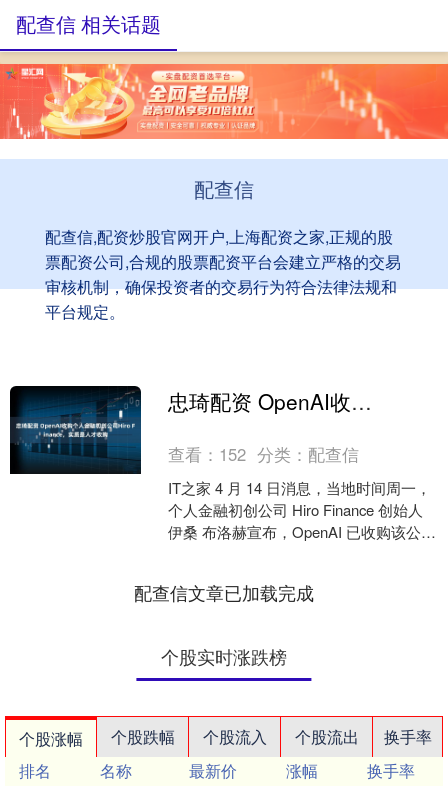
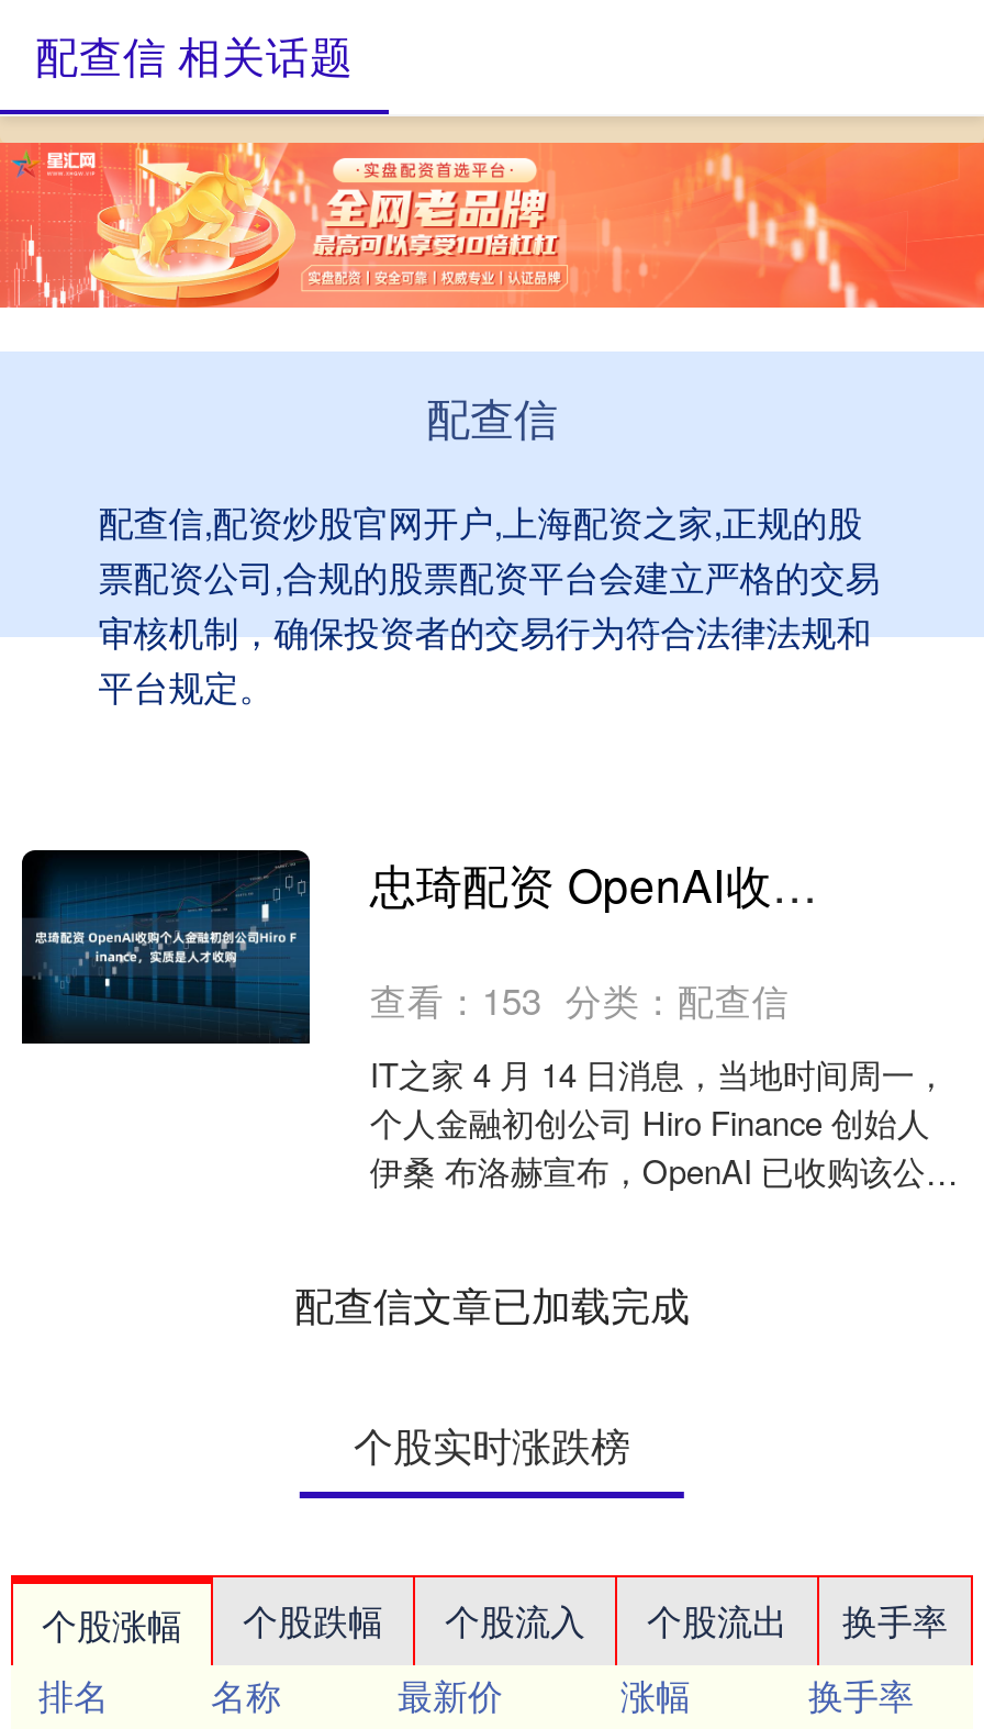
- 查看：152 分类：配查信
+ 查看：153 分类：配查信
